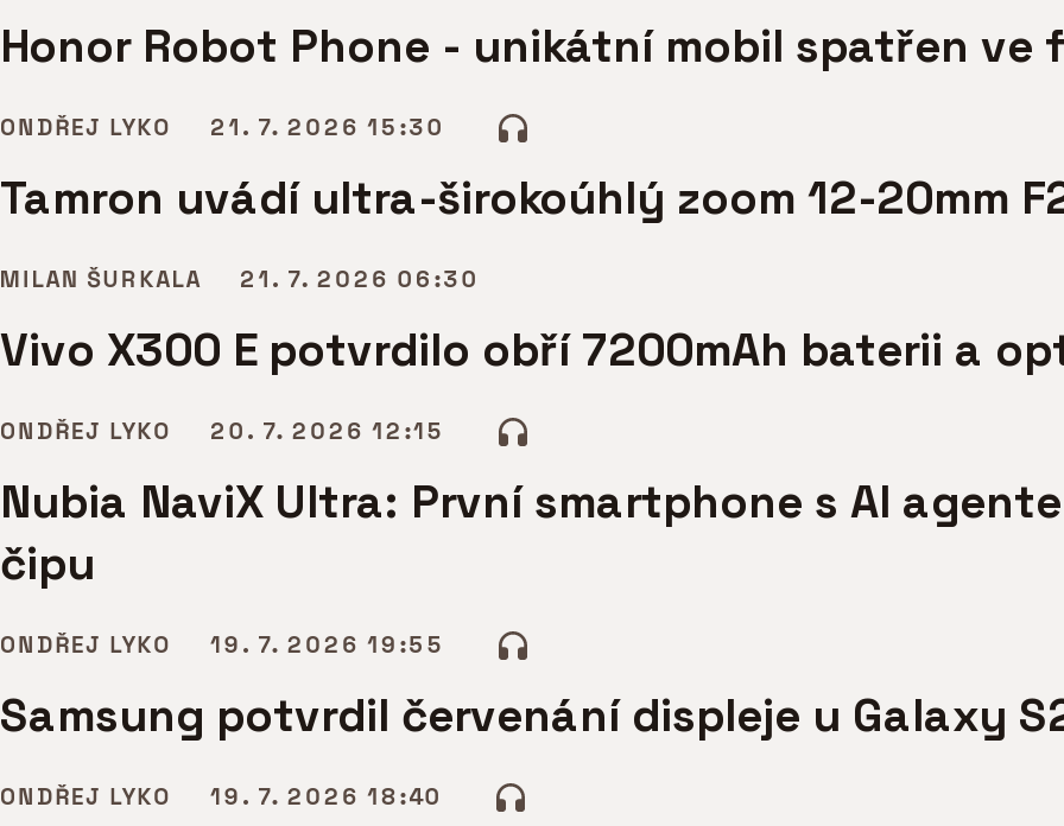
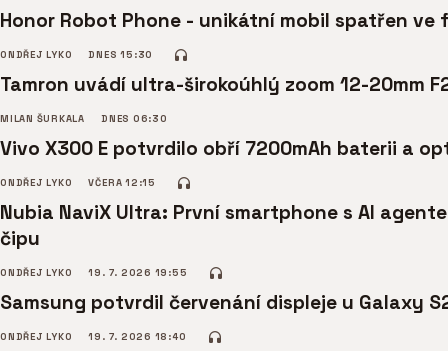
- ONDŘEJ LYKO 21. 7. 2026 15:30
+ ONDŘEJ LYKO DNES 15:30

- MILAN ŠURKALA 21. 7. 2026 06:30
+ MILAN ŠURKALA DNES 06:30

- ONDŘEJ LYKO 20. 7. 2026 12:15
+ ONDŘEJ LYKO VČERA 12:15
